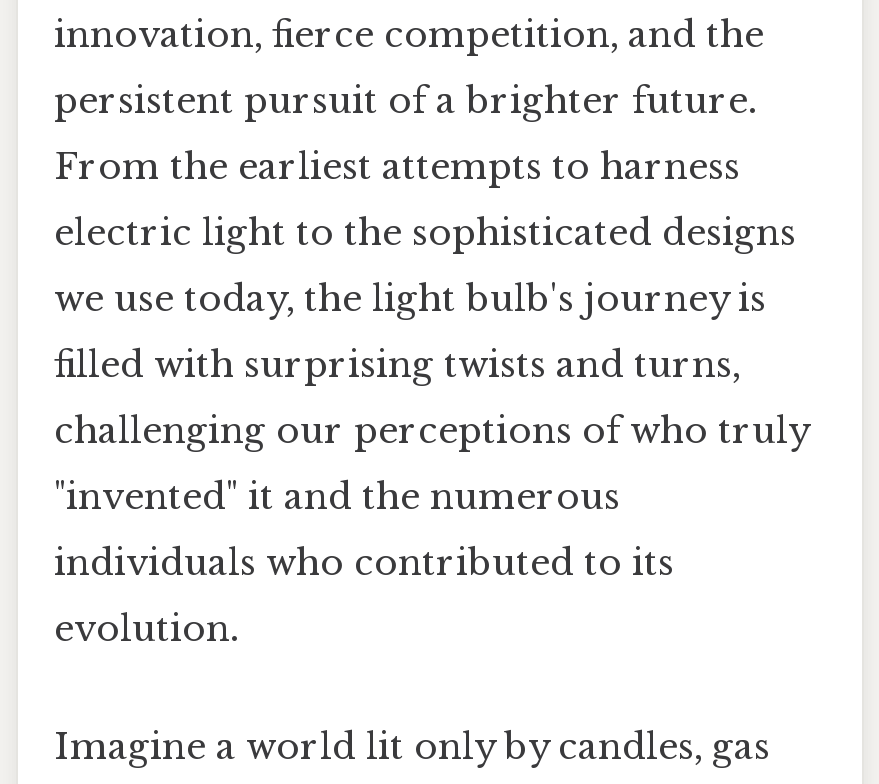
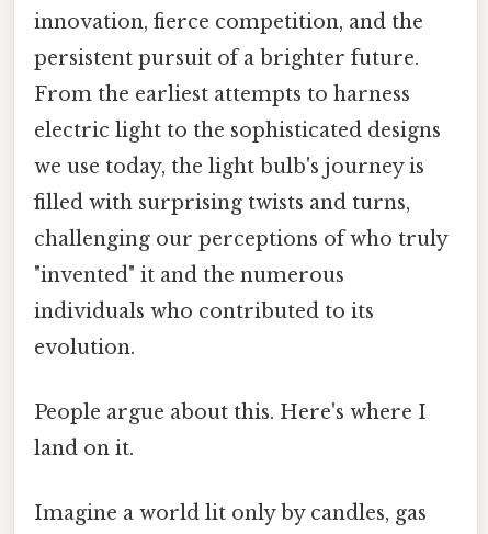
+ People argue about this. Here's where I
+ land on it.
